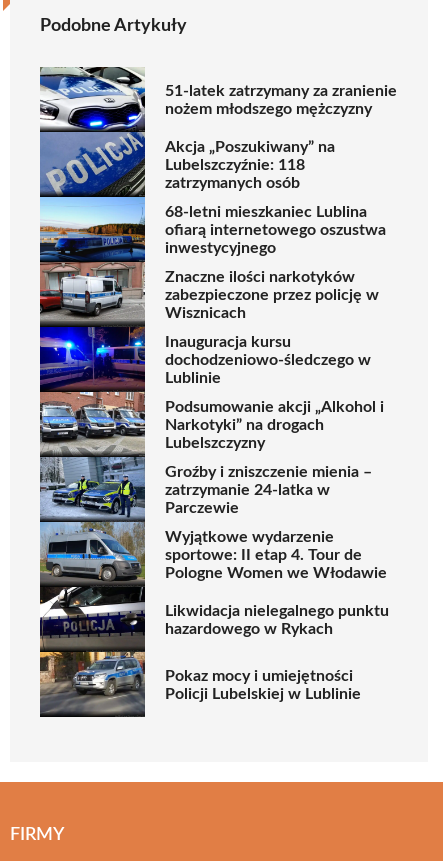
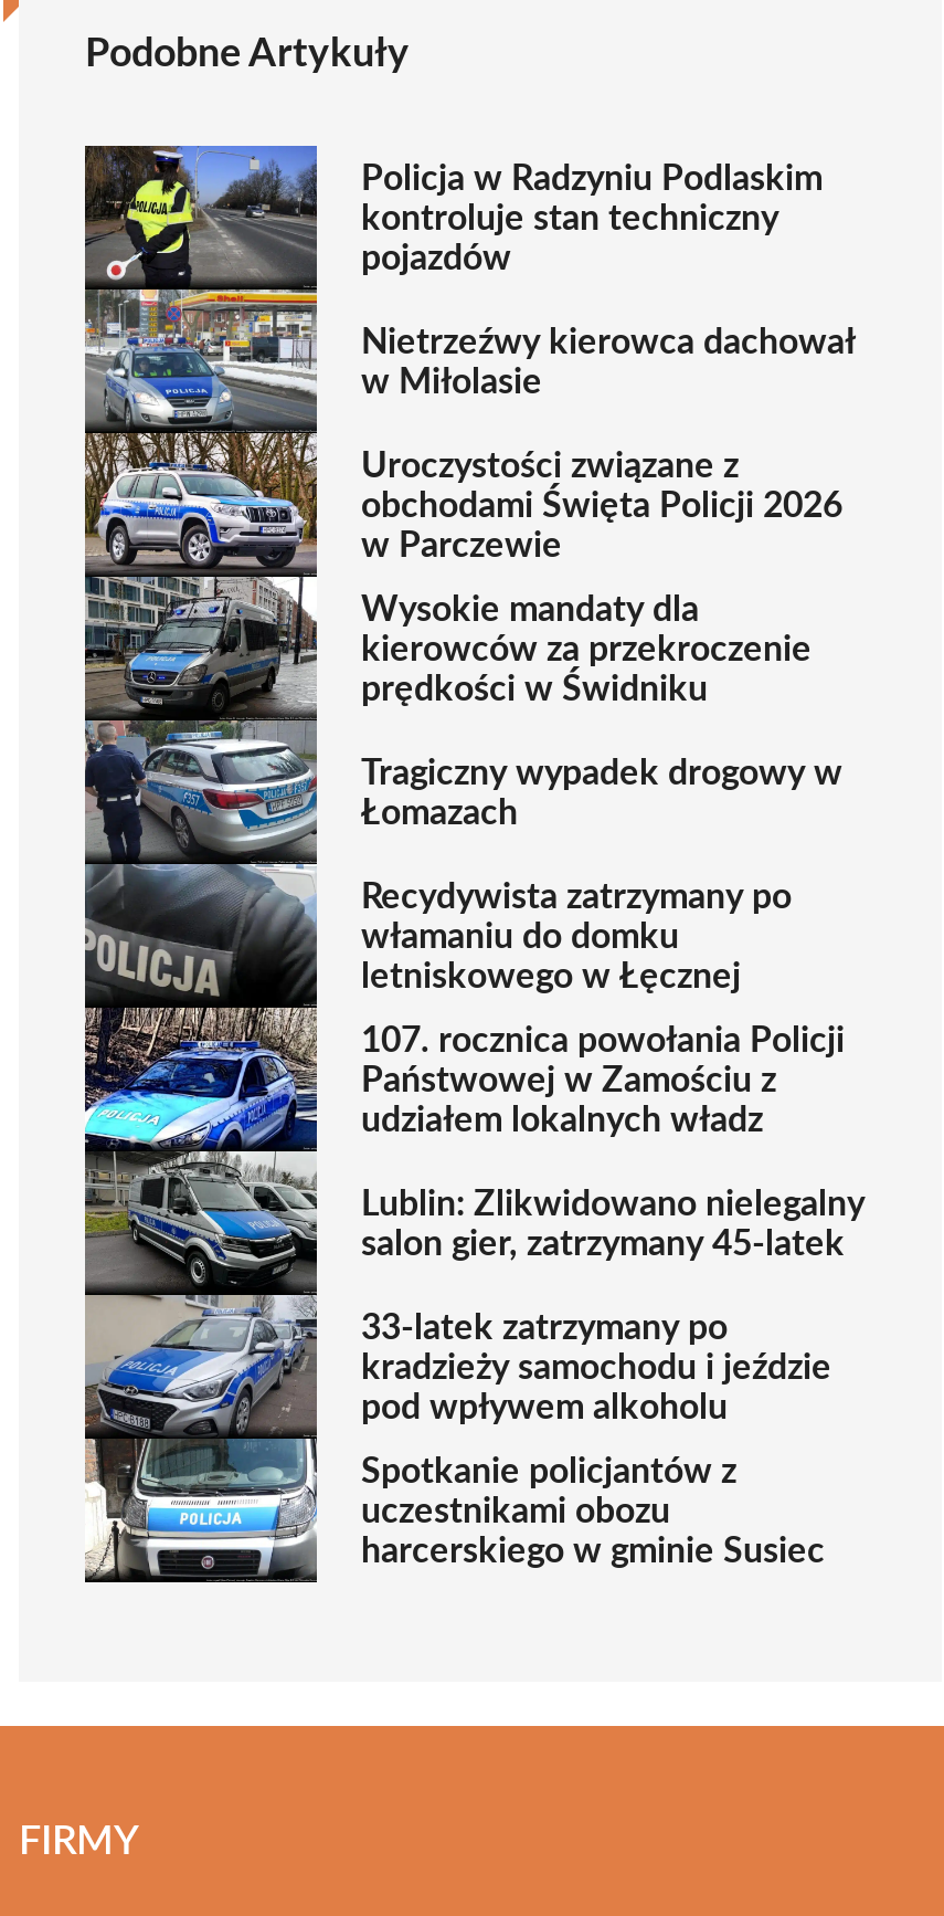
- [image]
- 51-latek zatrzymany za zranienie
- nożem młodszego mężczyzny
+ [image]
+ Policja w Radzyniu Podlaskim
+ kontroluje stan techniczny
+ pojazdów

- Akcja „Poszukiwany” na
- Lubelszczyźnie: 118
- zatrzymanych osób
+ Nietrzeźwy kierowca dachował
+ w Miłolasie

- 68-letni mieszkaniec Lublina
- ofiarą internetowego oszustwa
- inwestycyjnego
+ Uroczystości związane z
+ obchodami Święta Policji 2026
+ w Parczewie

- Znaczne ilości narkotyków
- zabezpieczone przez policję w
- Wisznicach
+ Wysokie mandaty dla
+ kierowców za przekroczenie
+ prędkości w Świdniku

- Inauguracja kursu
- dochodzeniowo-śledczego w
- Lublinie
+ Tragiczny wypadek drogowy w
+ Łomazach

- Podsumowanie akcji „Alkohol i
- Narkotyki” na drogach
- Lubelszczyzny
+ Recydywista zatrzymany po
+ włamaniu do domku
+ letniskowego w Łęcznej

- Groźby i zniszczenie mienia –
- zatrzymanie 24-latka w
- Parczewie
+ 107. rocznica powołania Policji
+ Państwowej w Zamościu z
+ udziałem lokalnych władz

- Wyjątkowe wydarzenie
- sportowe: II etap 4. Tour de
- Pologne Women we Włodawie
+ Lublin: Zlikwidowano nielegalny
+ salon gier, zatrzymany 45-latek

- Likwidacja nielegalnego punktu
- hazardowego w Rykach
+ 33-latek zatrzymany po
+ kradzieży samochodu i jeździe
+ pod wpływem alkoholu

- Pokaz mocy i umiejętności
- Policji Lubelskiej w Lublinie
+ Spotkanie policjantów z
+ uczestnikami obozu
+ harcerskiego w gminie Susiec
